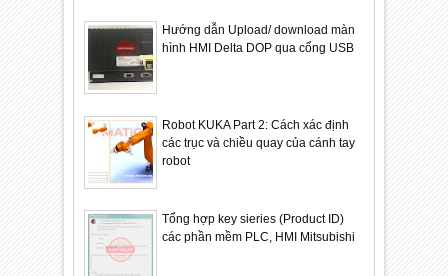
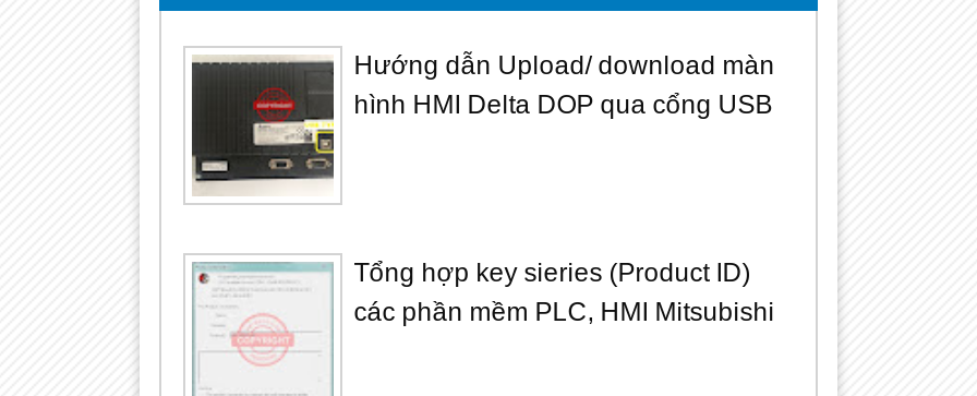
- [image]
- Robot KUKA Part 2: Cách xác định
- các trục và chiều quay của cánh tay
- robot
